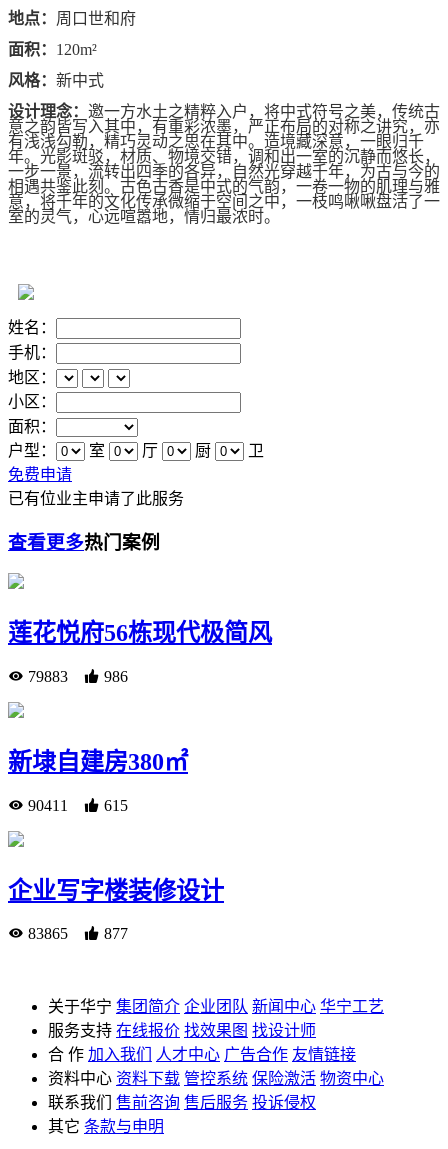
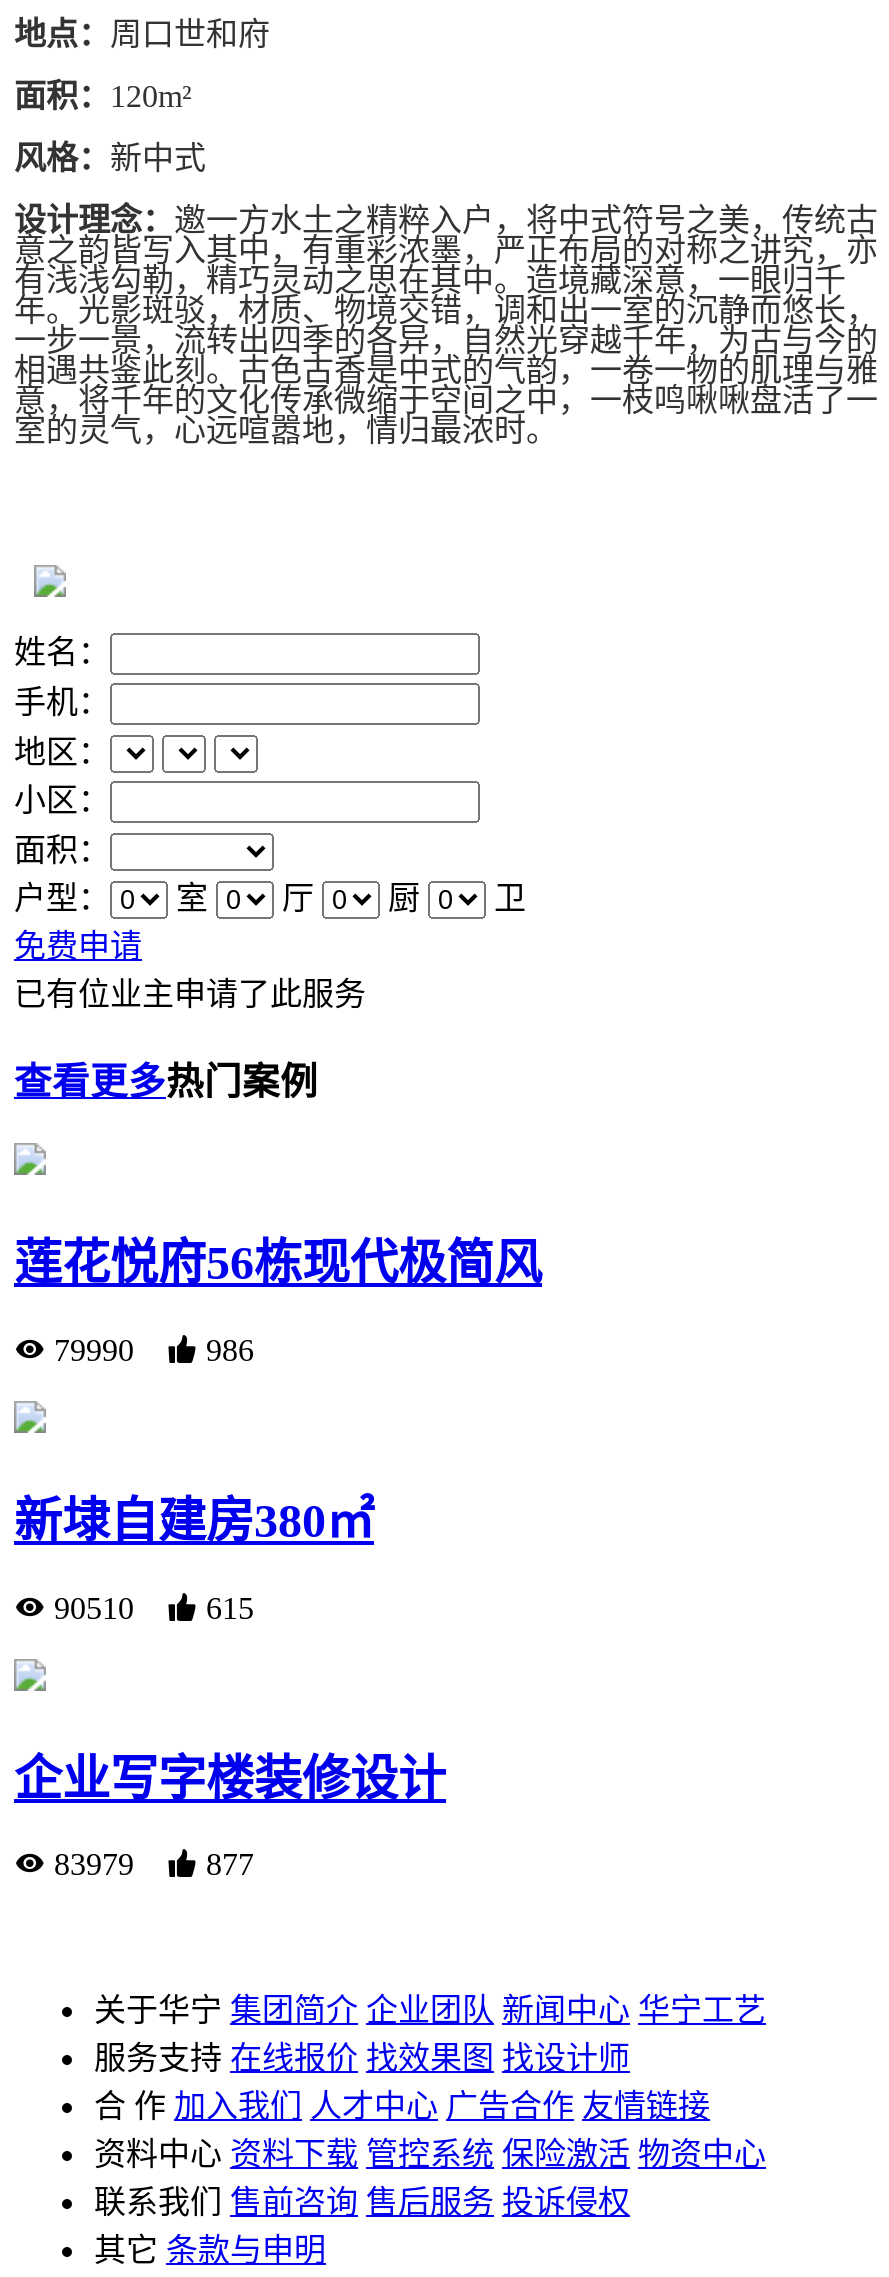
- 79883 986
+ 79990 986

- 90411 615
+ 90510 615

- 83865 877
+ 83979 877
